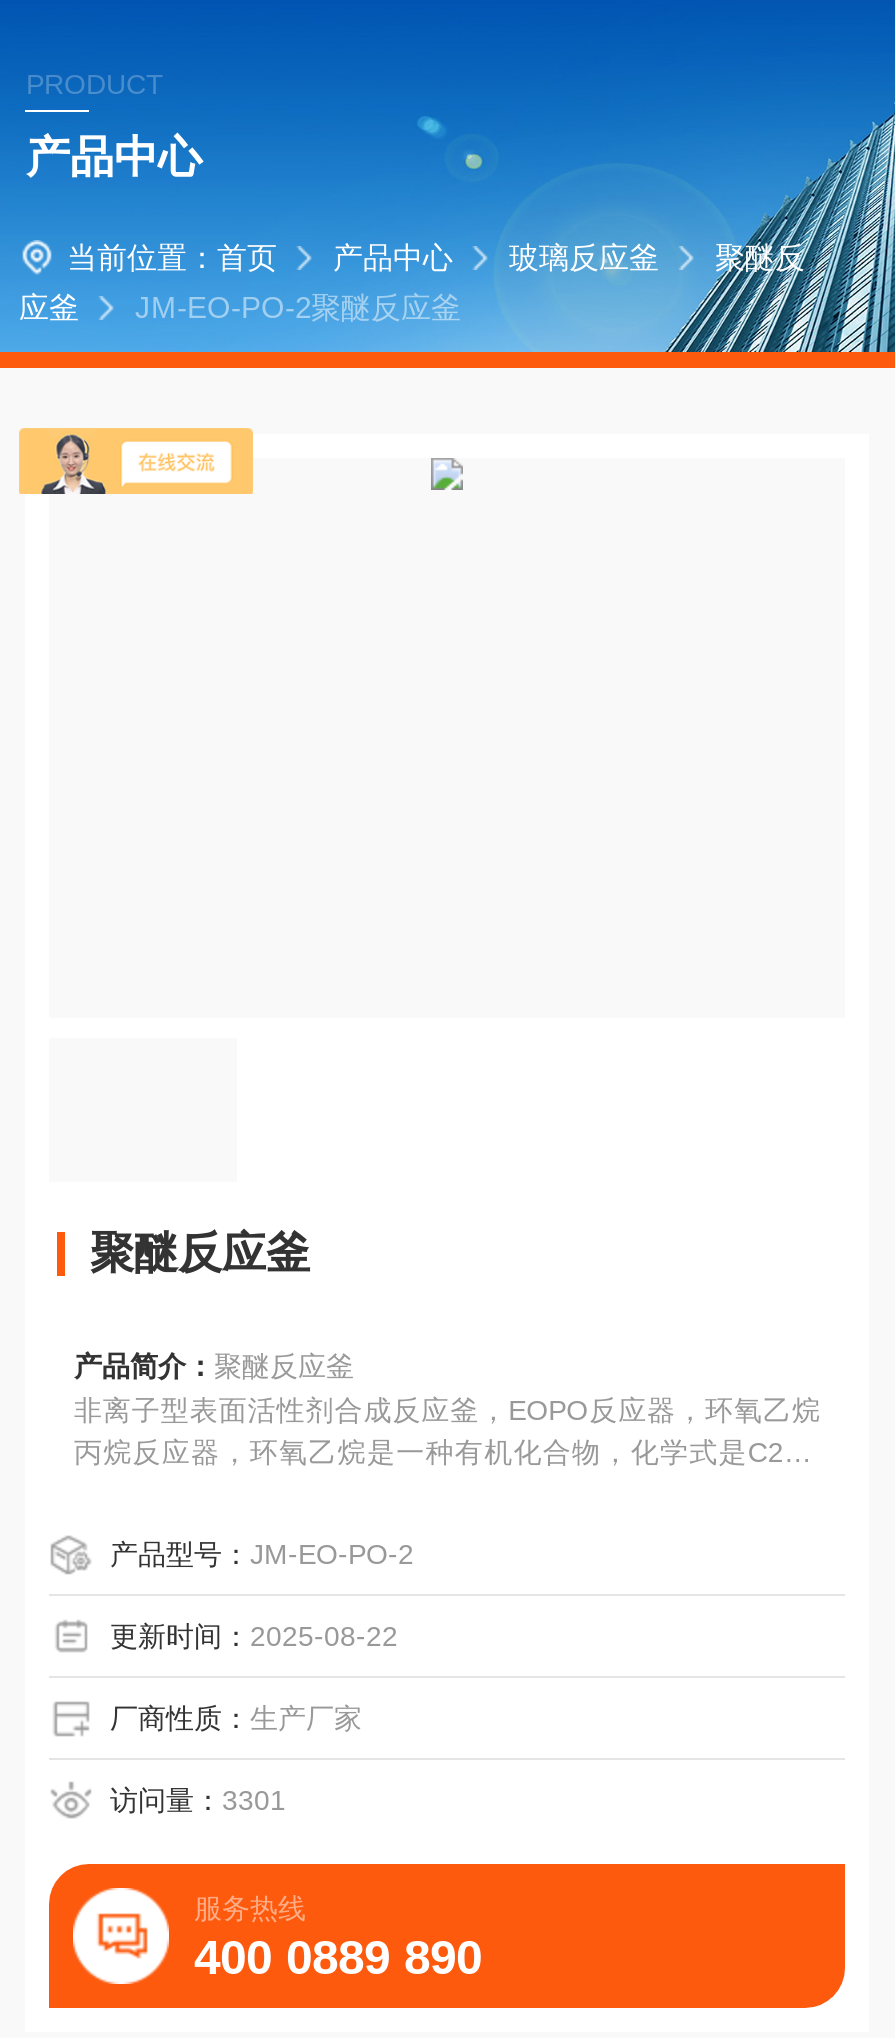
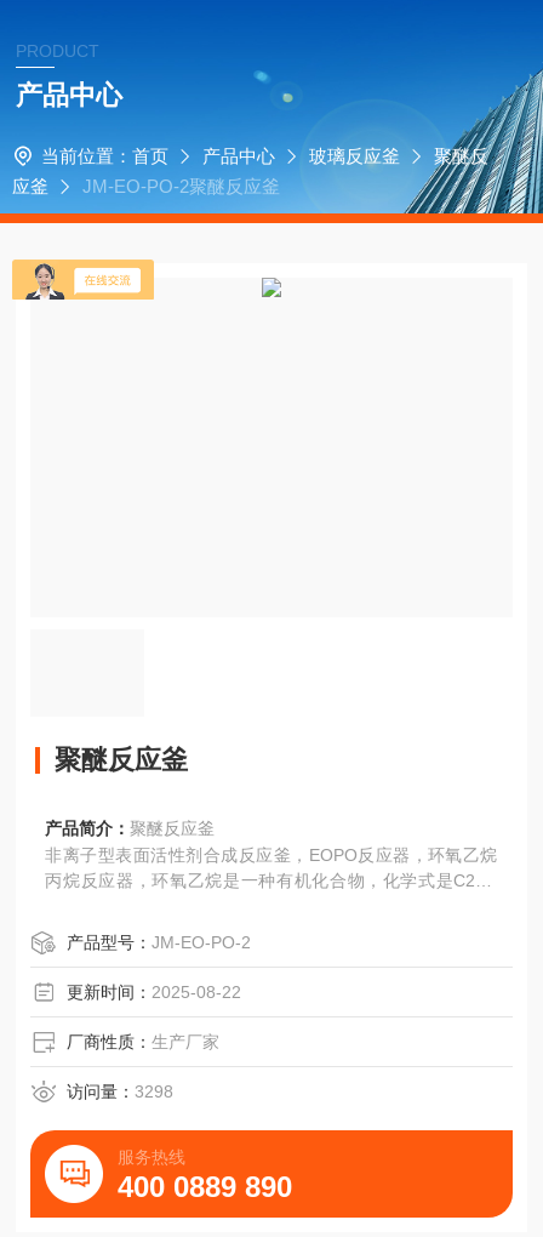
- 访问量：3301
+ 访问量：3298
